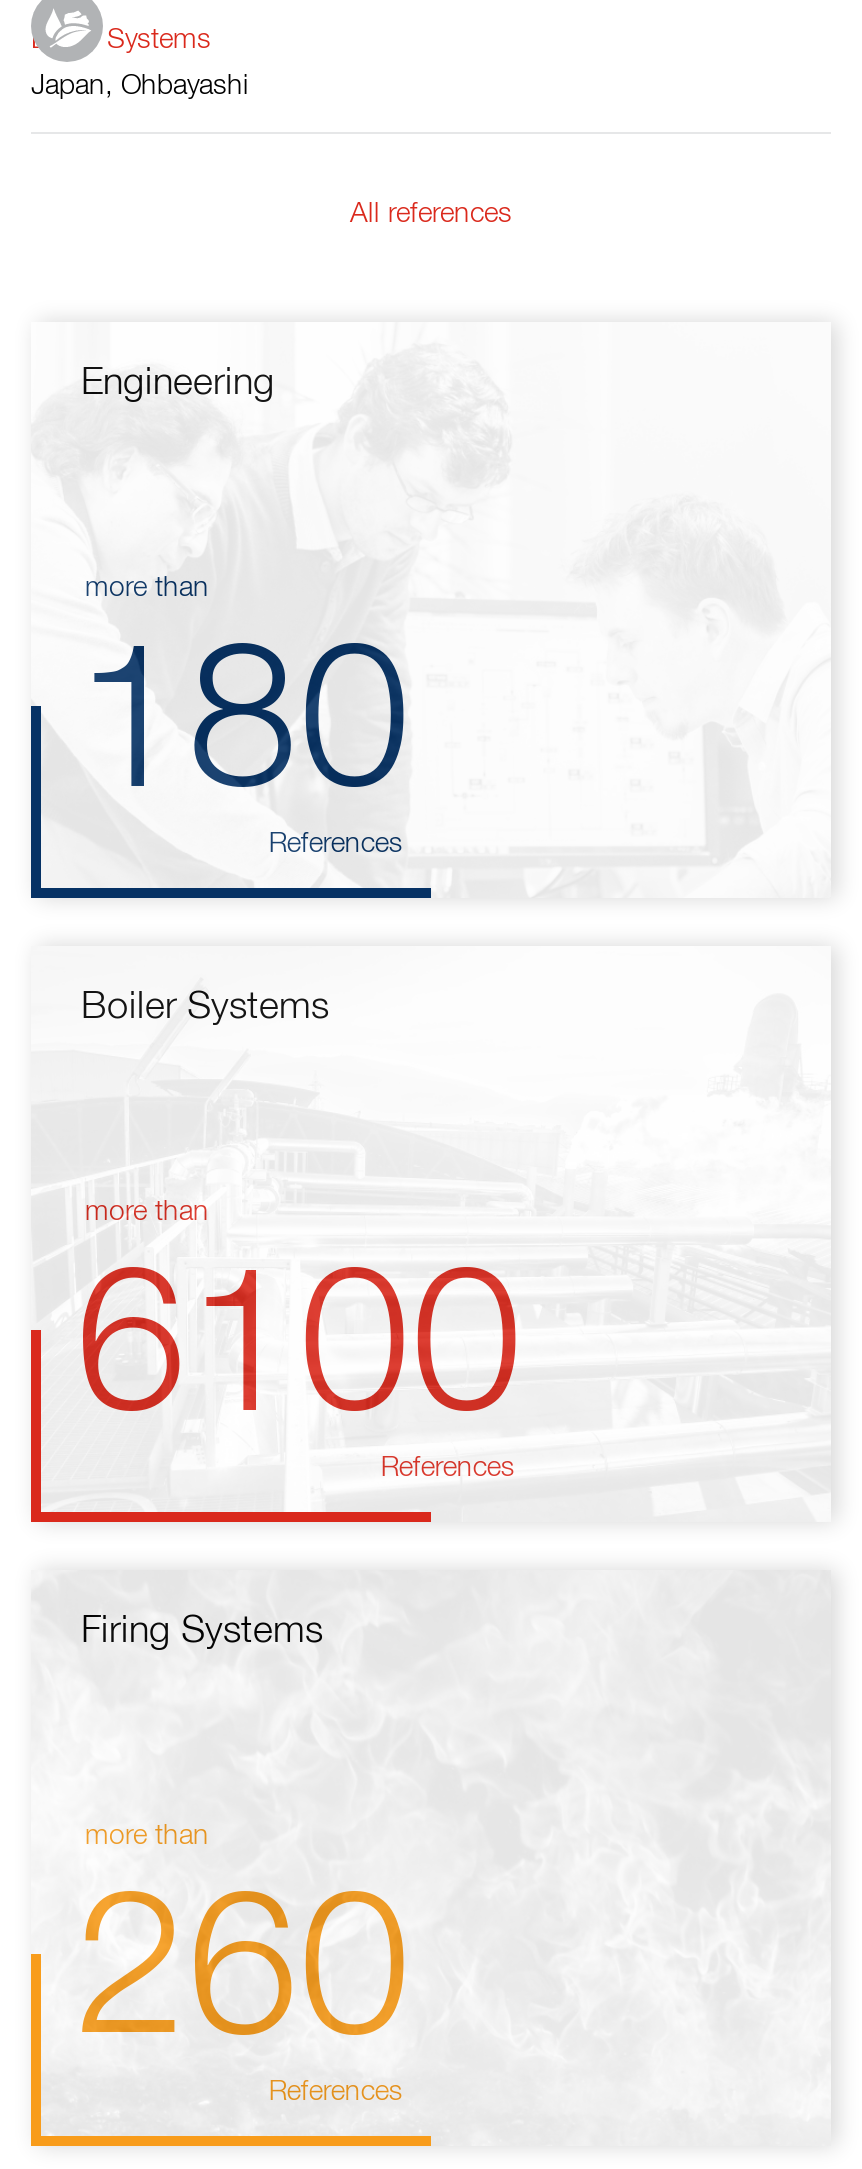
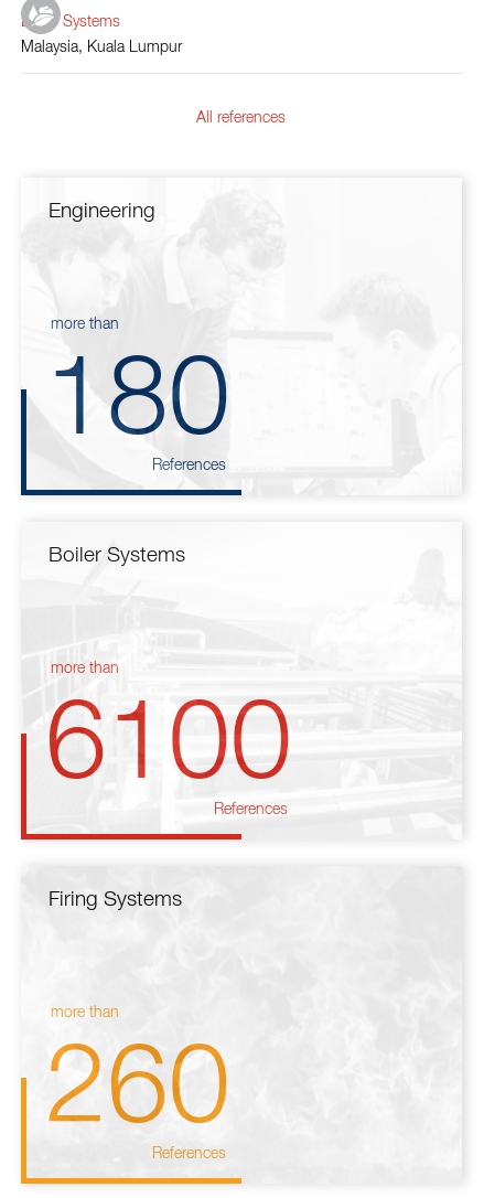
- Japan, Ohbayashi
+ Malaysia, Kuala Lumpur
